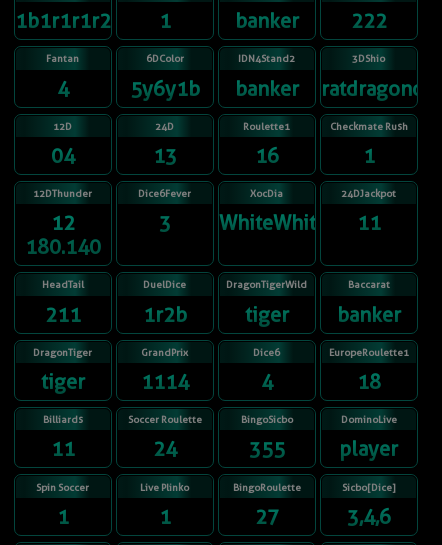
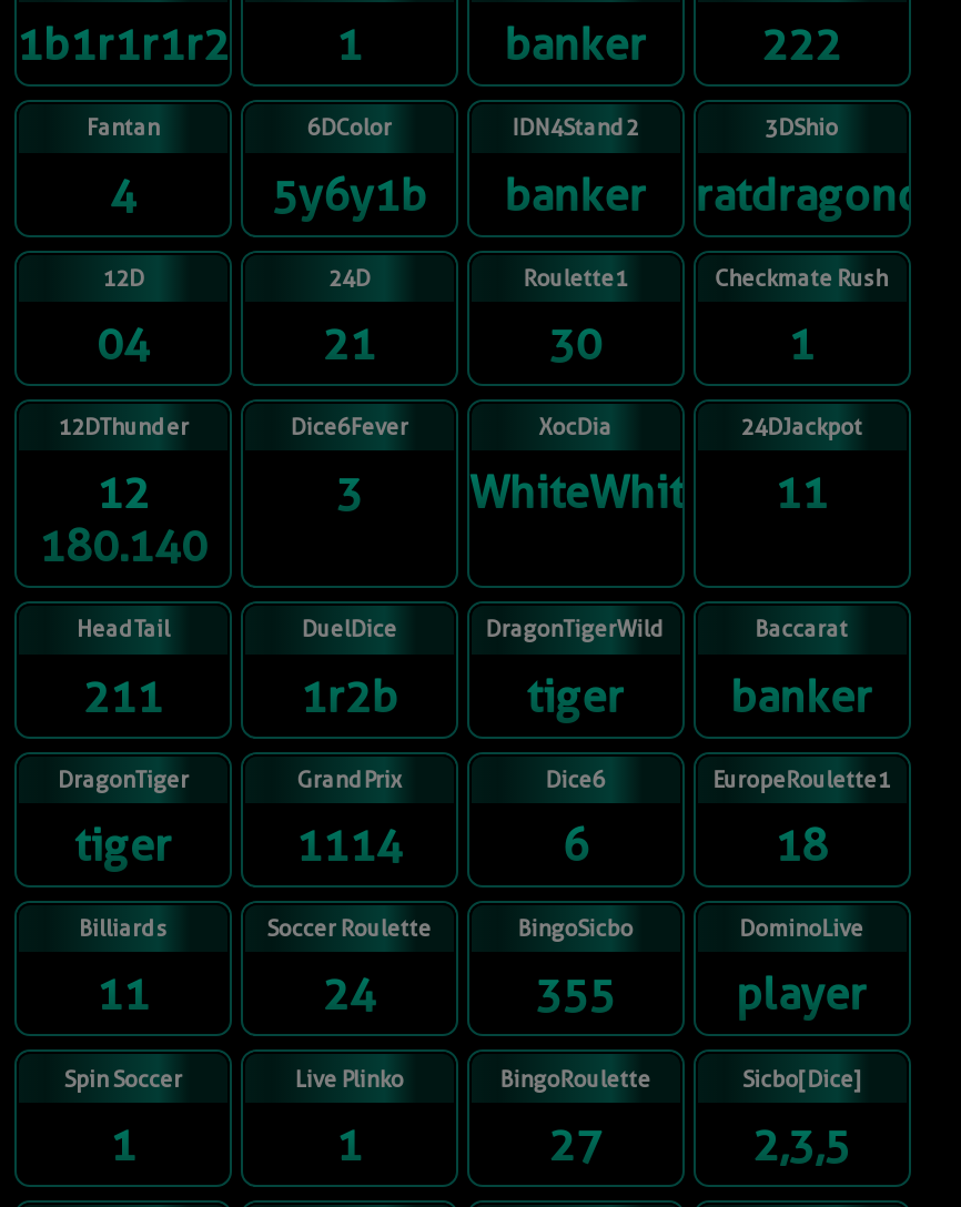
- 13
+ 21

- 16
+ 30

- 4
+ 6

- 3,4,6
+ 2,3,5
